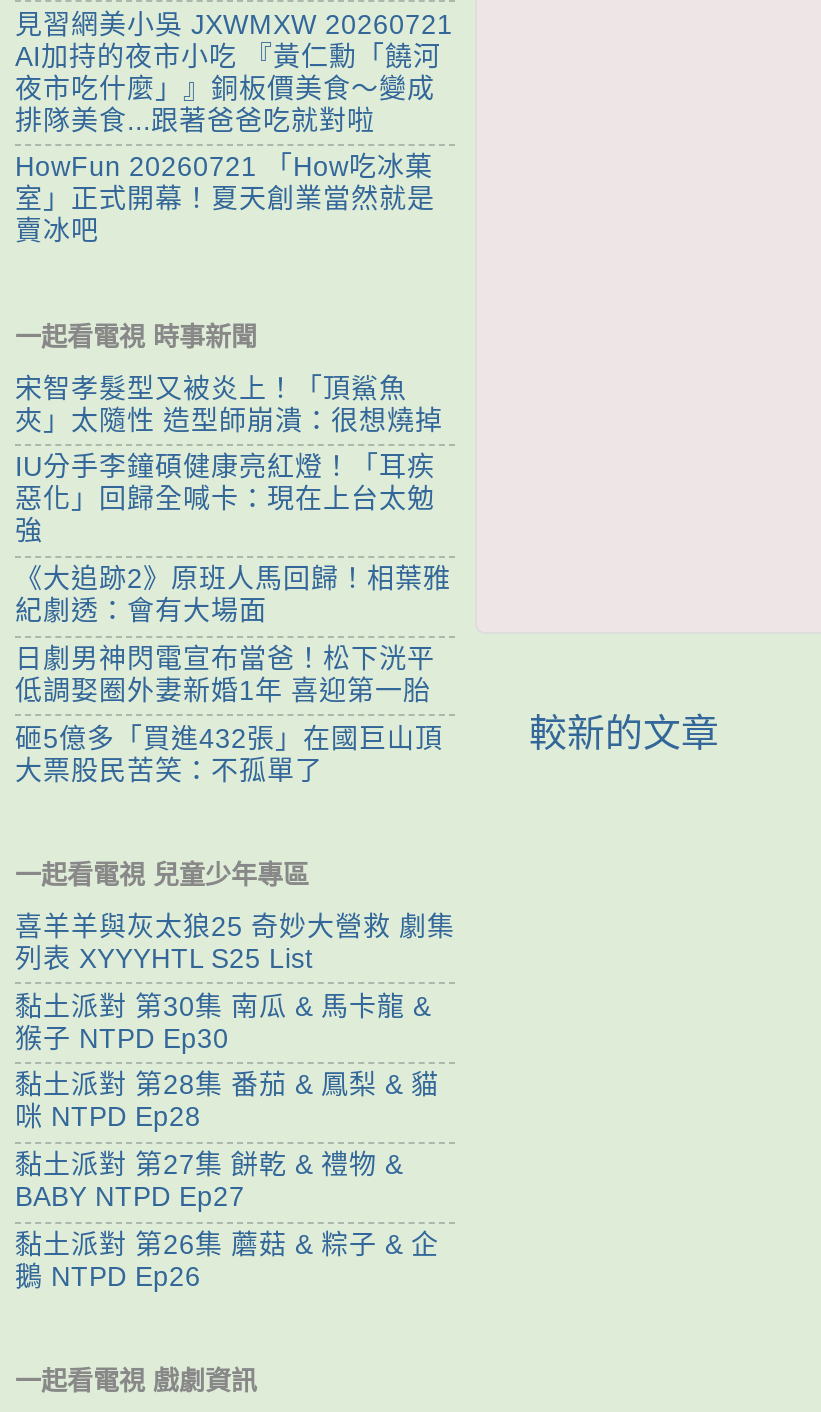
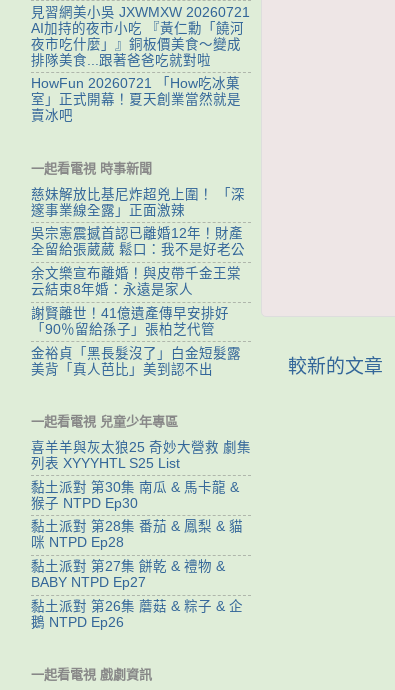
- 宋智孝髮型又被炎上！「頂鯊魚
- 夾」太隨性 造型師崩潰：很想燒掉
+ 慈妹解放比基尼炸超兇上圍！ 「深
+ 邃事業線全露」正面激辣

- IU分手李鐘碩健康亮紅燈！「耳疾
- 惡化」回歸全喊卡：現在上台太勉
- 強
+ 吳宗憲震撼首認已離婚12年！財產
+ 全留給張葳葳 鬆口：我不是好老公

- 《大追跡2》原班人馬回歸！相葉雅
- 紀劇透：會有大場面
+ 余文樂宣布離婚！與皮帶千金王棠
+ 云結束8年婚：永遠是家人

- 日劇男神閃電宣布當爸！松下洸平
- 低調娶圈外妻新婚1年 喜迎第一胎
+ 謝賢離世！41億遺產傳早安排好
+ 「90％留給孫子」張柏芝代管

- 砸5億多「買進432張」在國巨山頂
- 大票股民苦笑：不孤單了
+ 金裕貞「黑長髮沒了」白金短髮露
+ 美背「真人芭比」美到認不出
